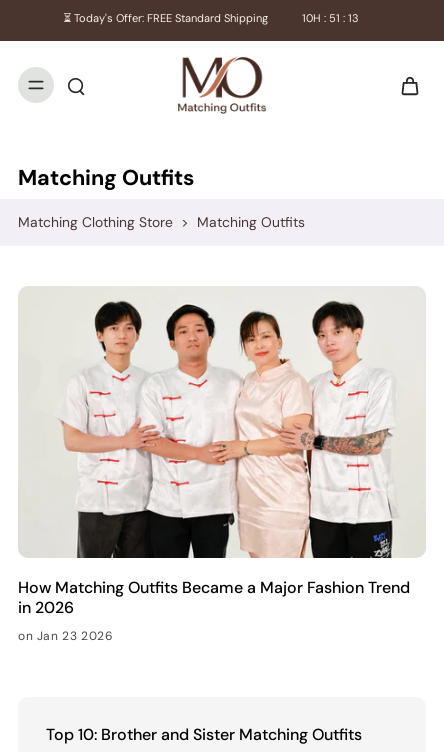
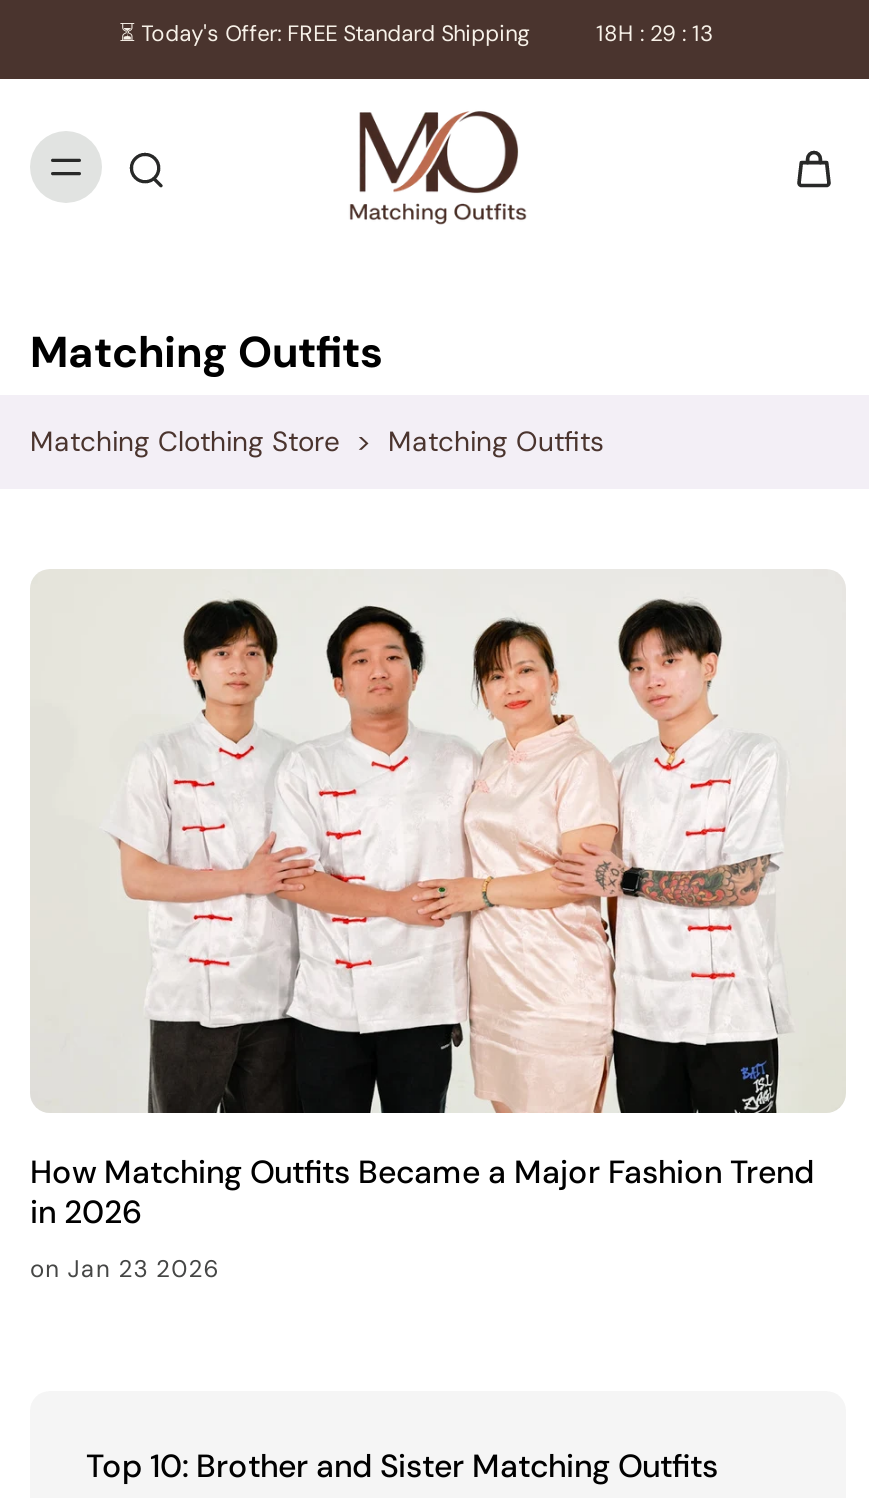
- 10H : 51: 13
+ 18H : 29: 13
